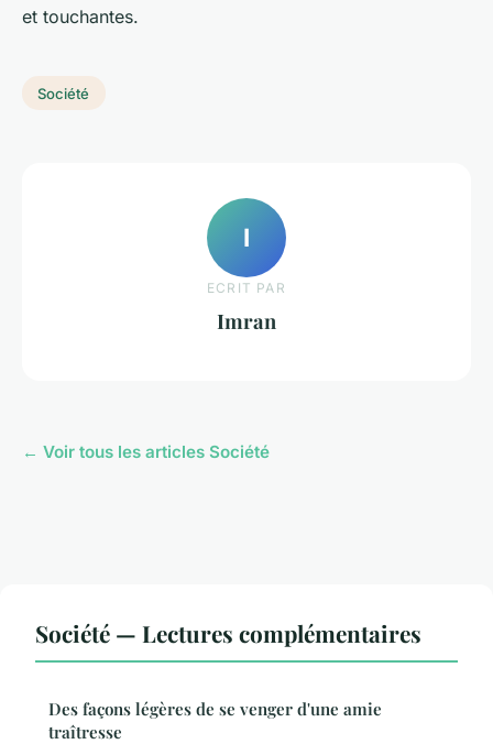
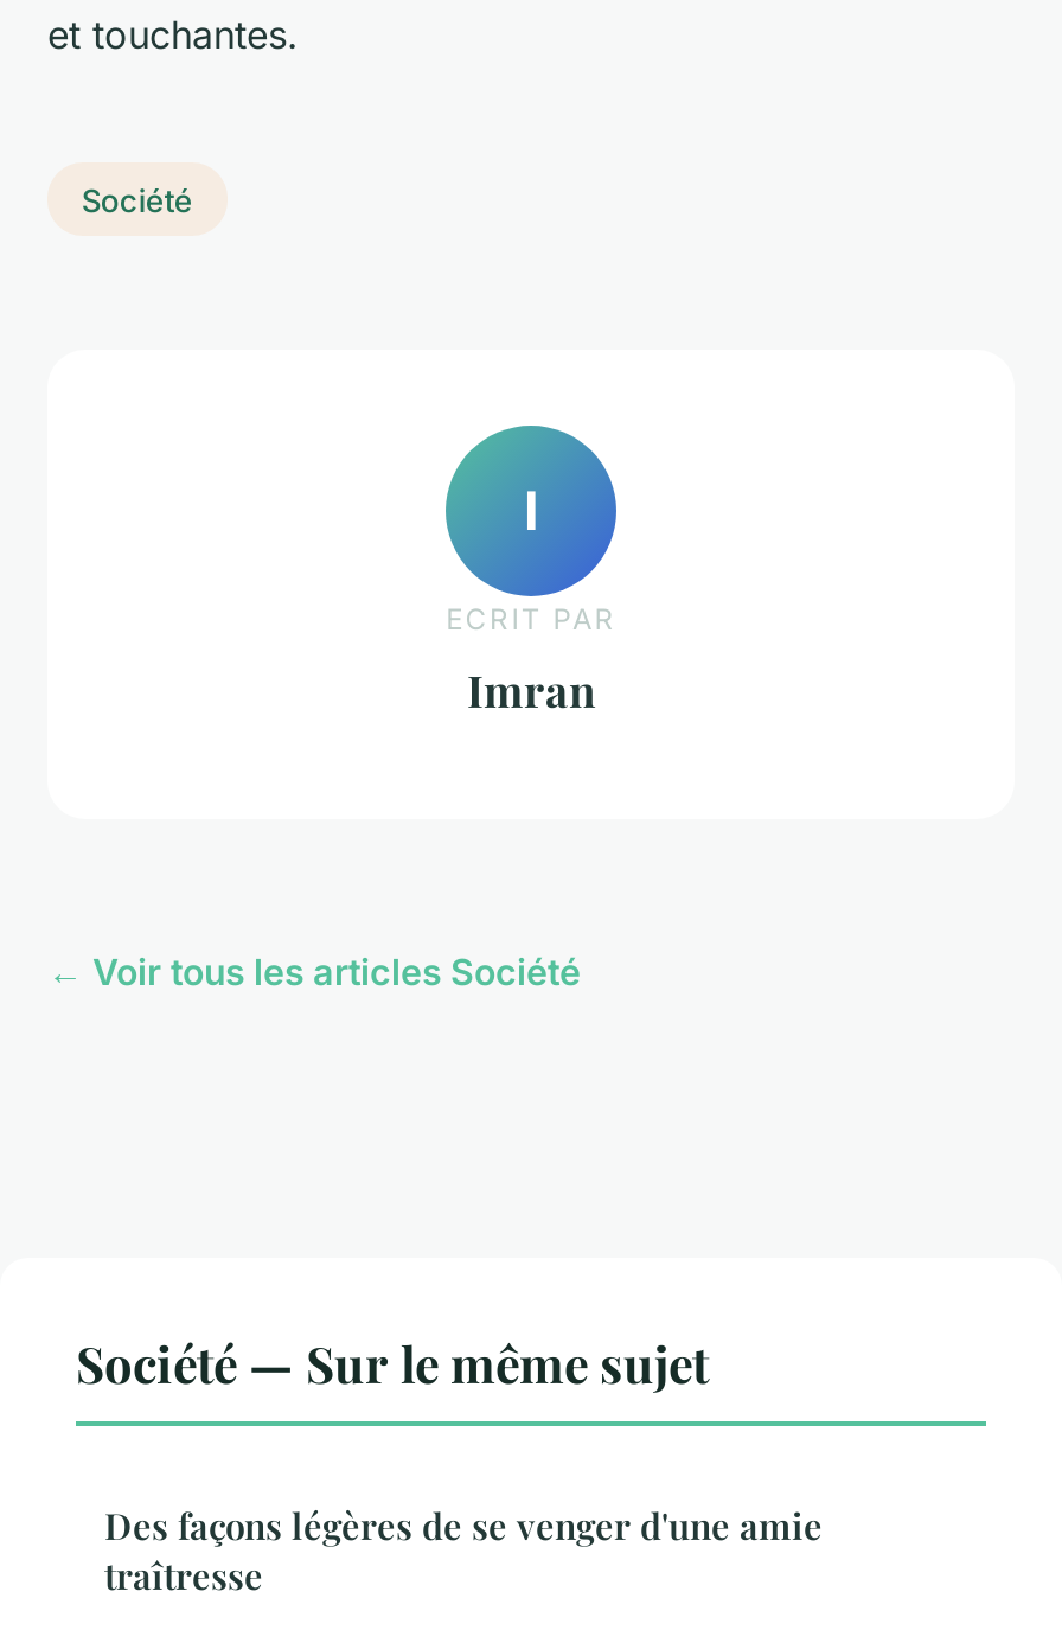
- Société — Lectures complémentaires
+ Société — Sur le même sujet
